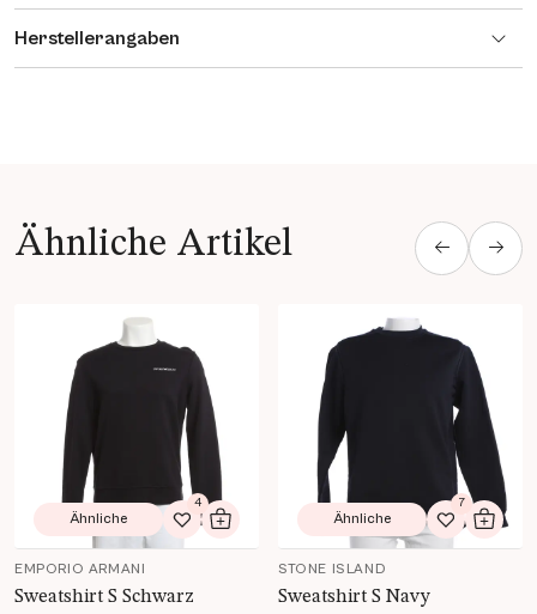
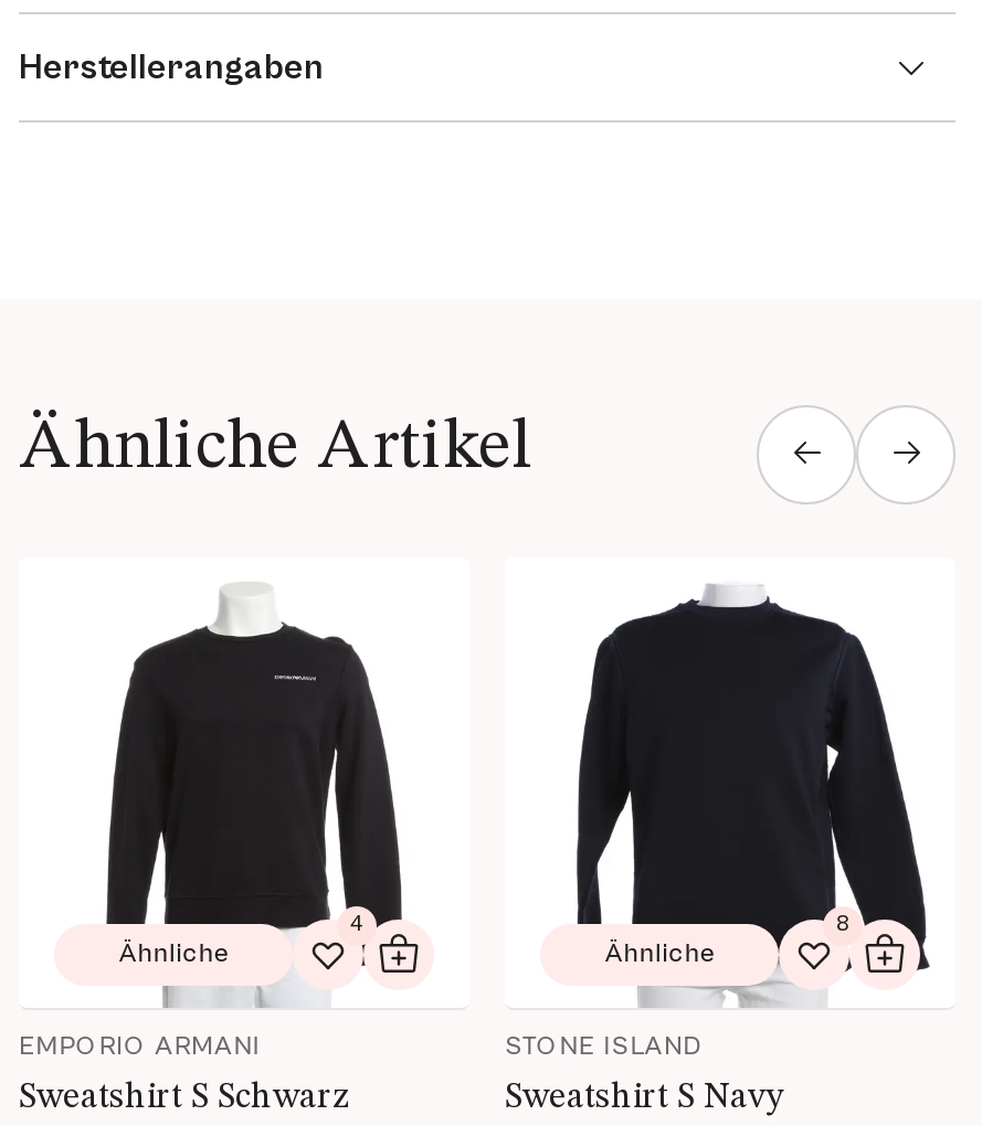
- 7
+ 8
